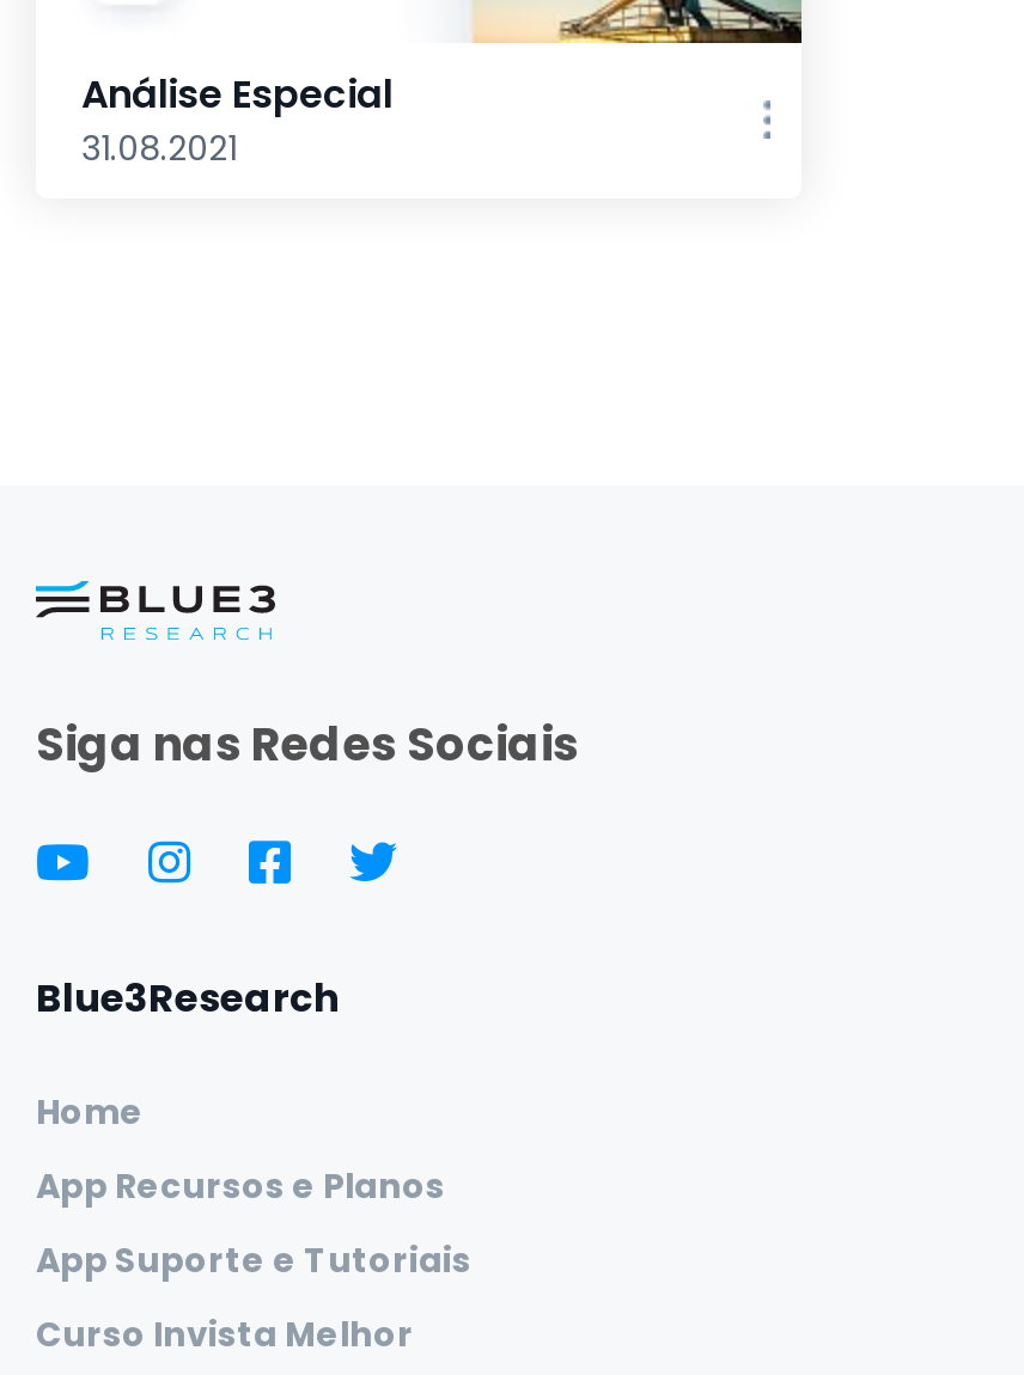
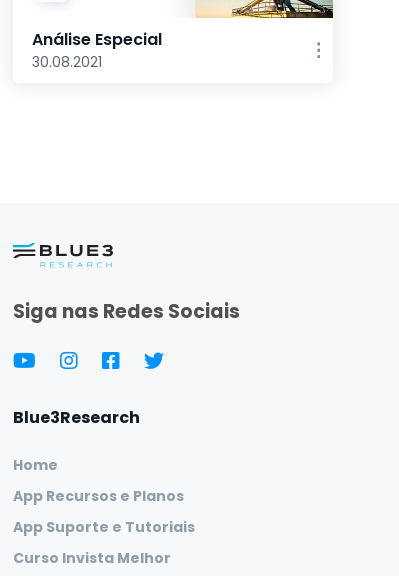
- 31.08.2021
+ 30.08.2021
